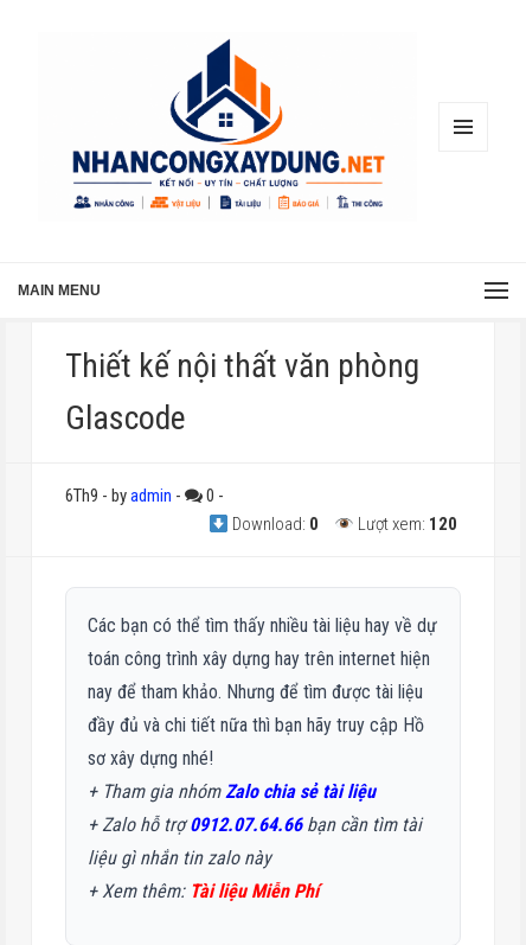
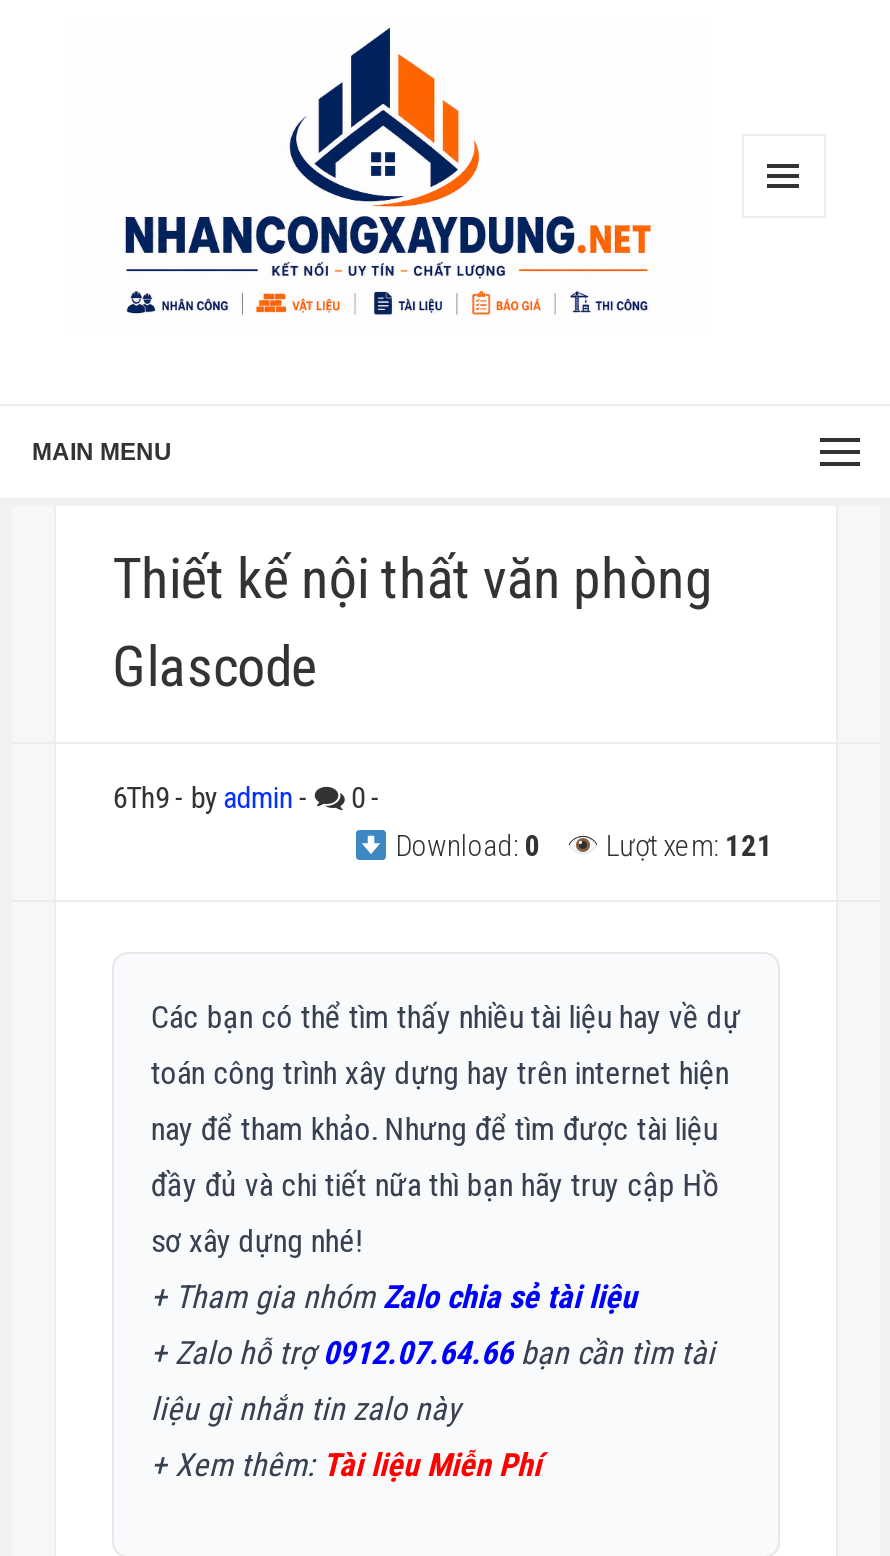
- Download: 0 Lượt xem: 120
+ Download: 0 Lượt xem: 121
